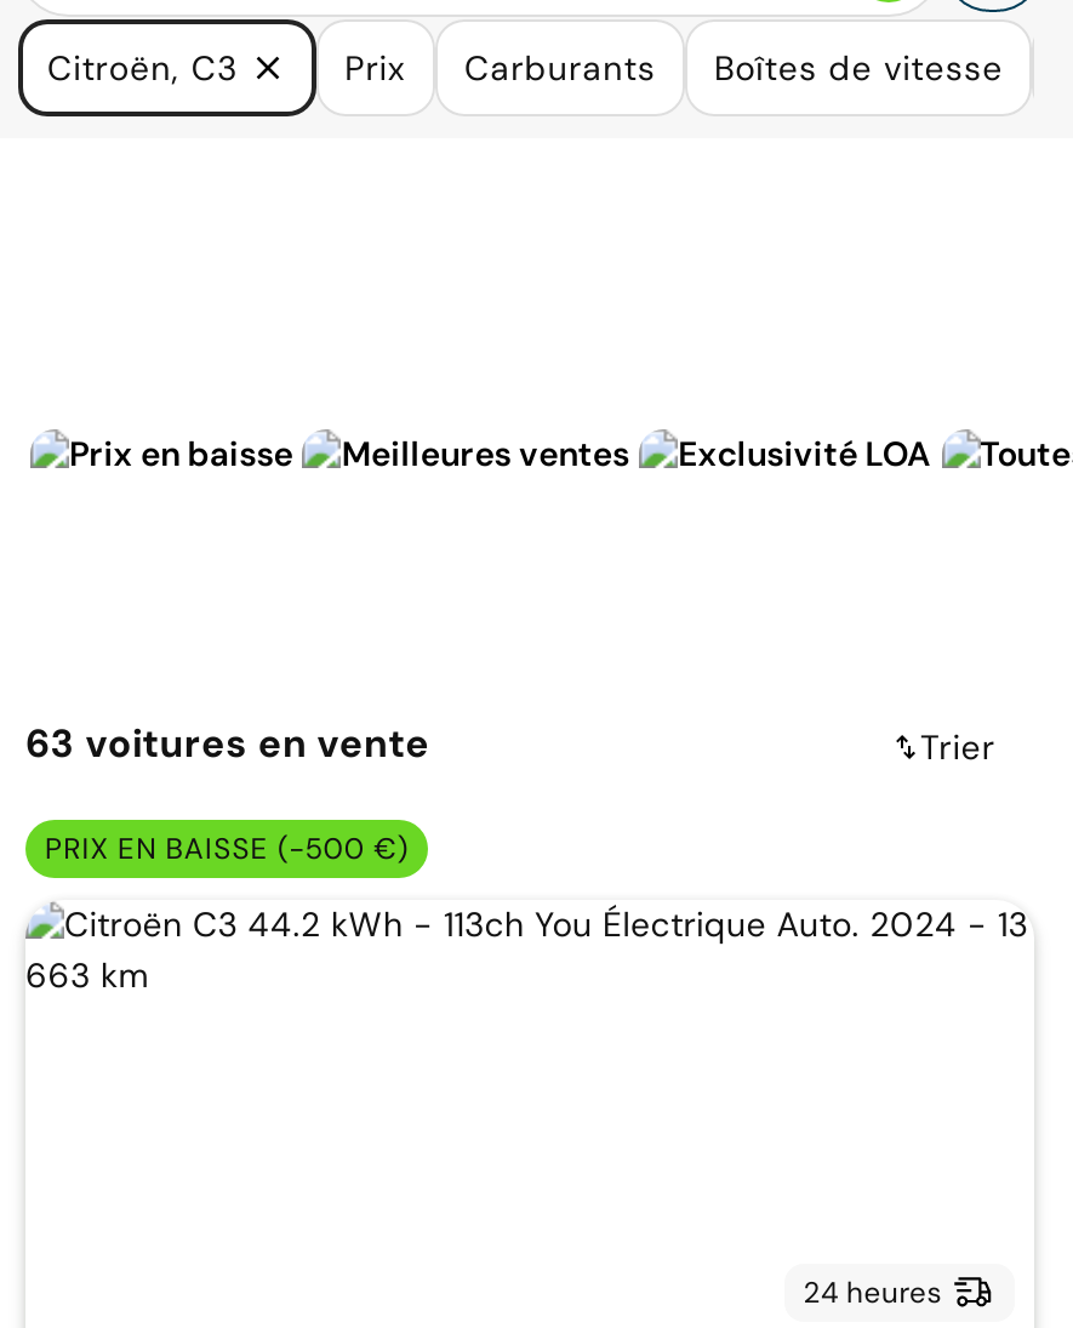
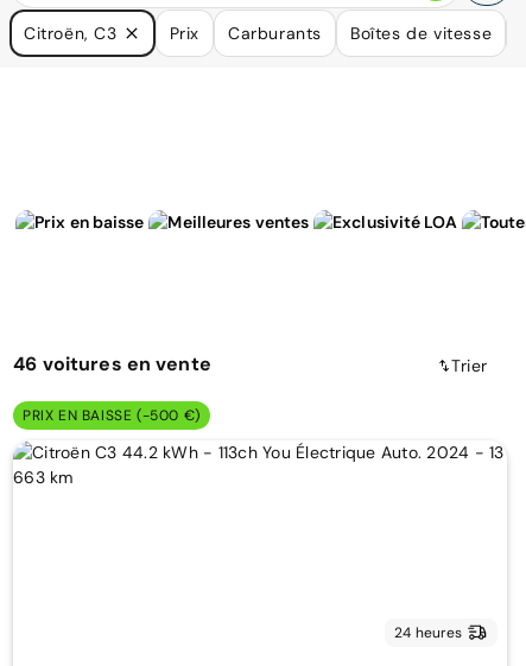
- 63 voitures en vente
+ 46 voitures en vente
